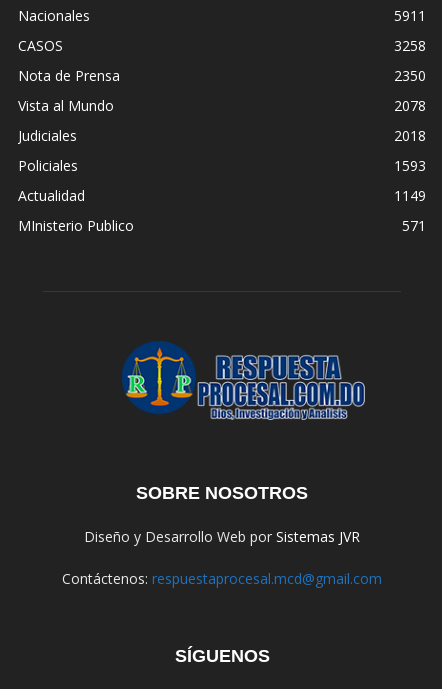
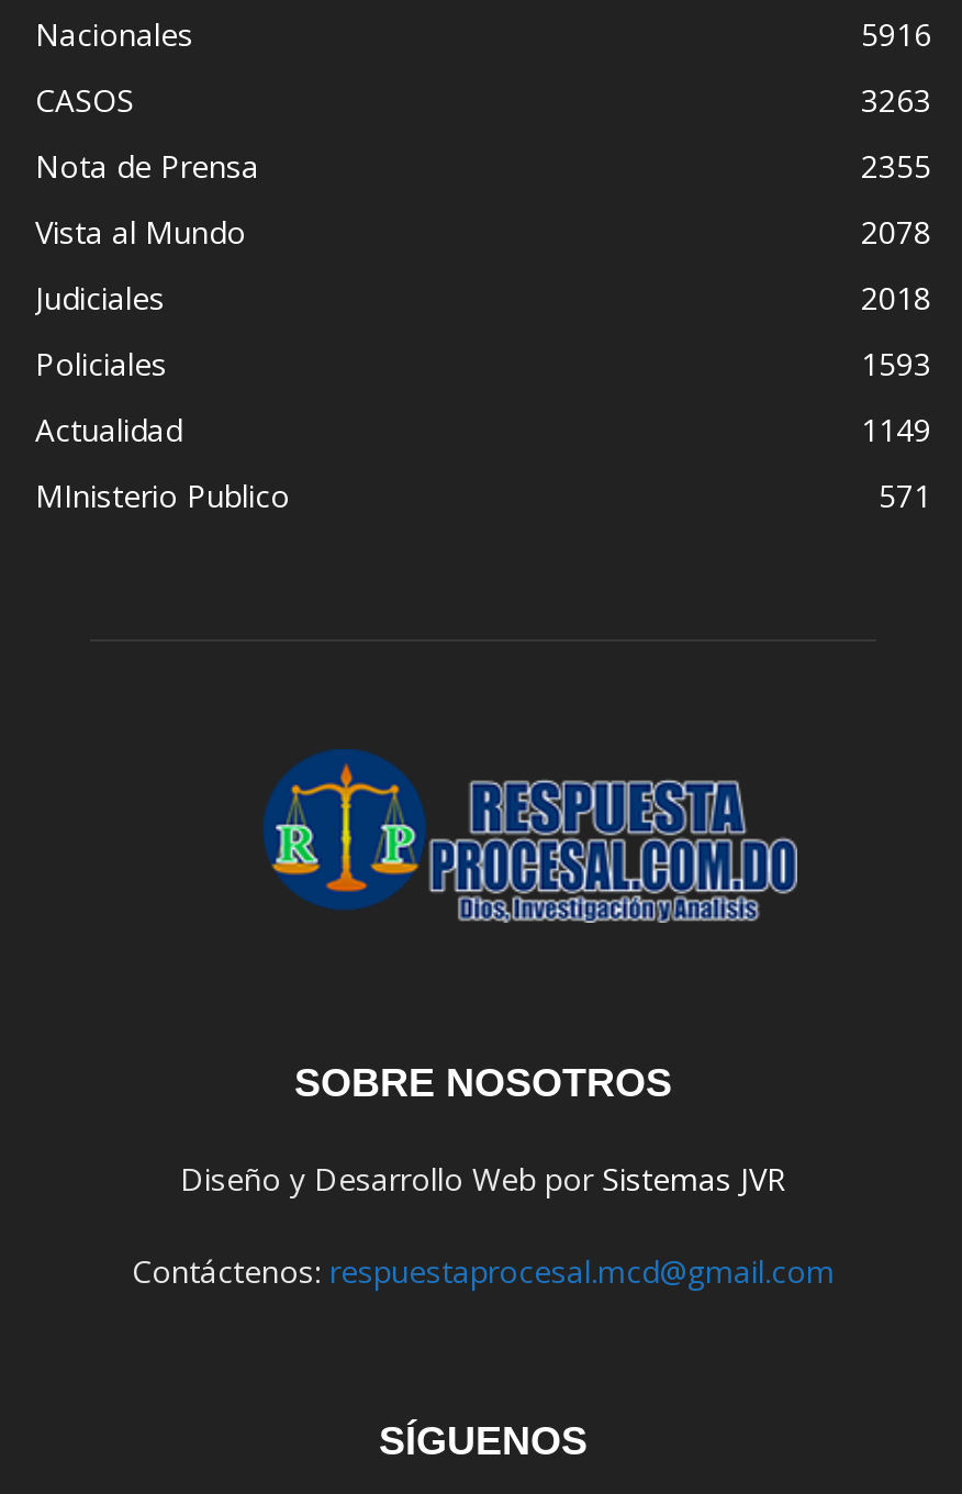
- 5911
+ 5916

- 3258
+ 3263

- 2350
+ 2355
